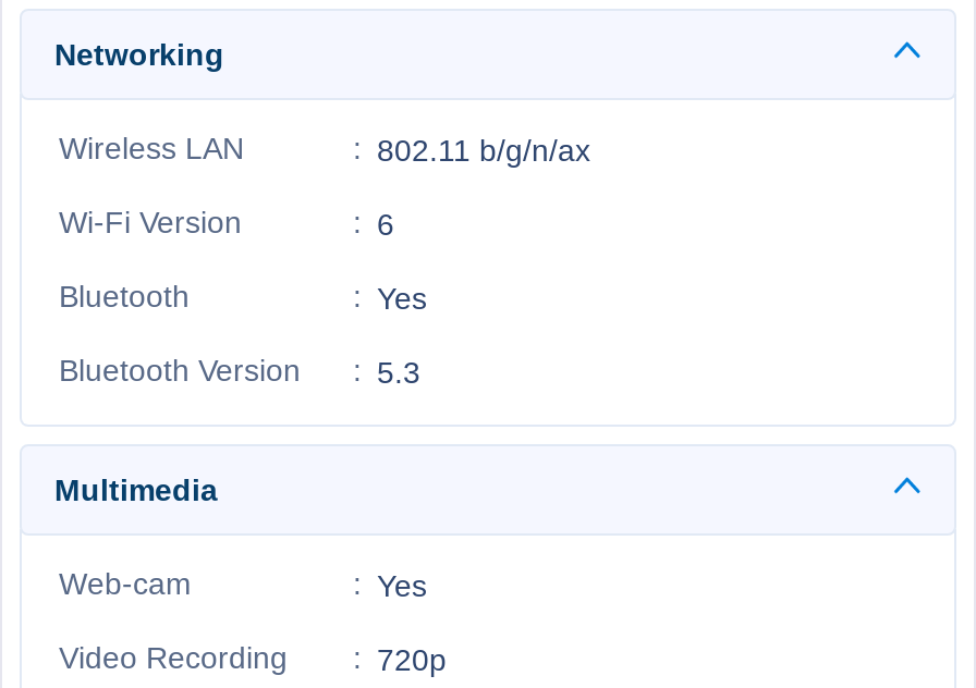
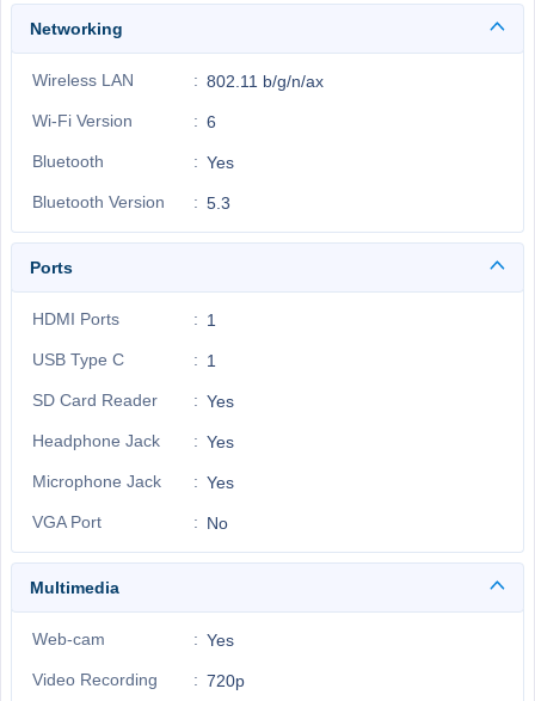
+ Ports
+ HDMI Ports
+ 1
+ USB Type C
+ 1
+ SD Card Reader
+ Yes
+ Headphone Jack
+ Yes
+ Microphone Jack
+ Yes
+ VGA Port
+ No
